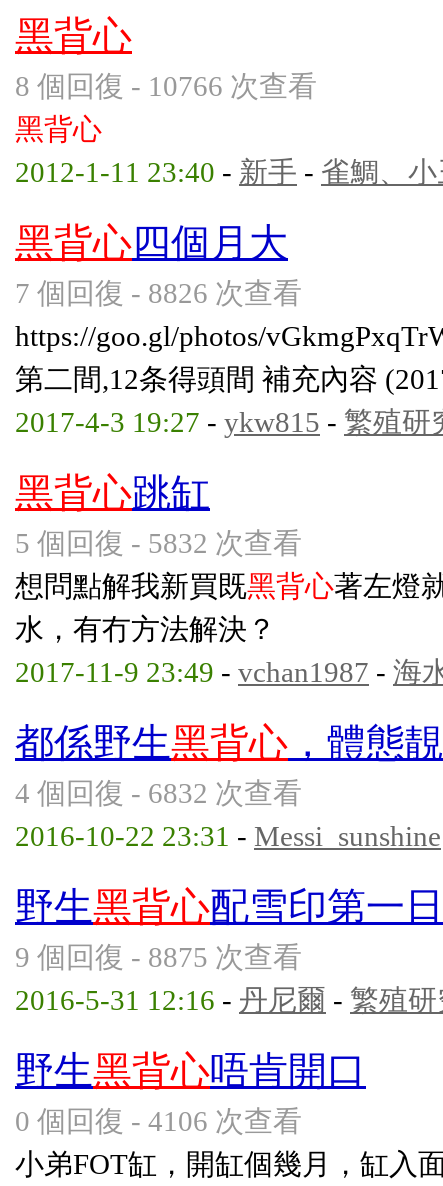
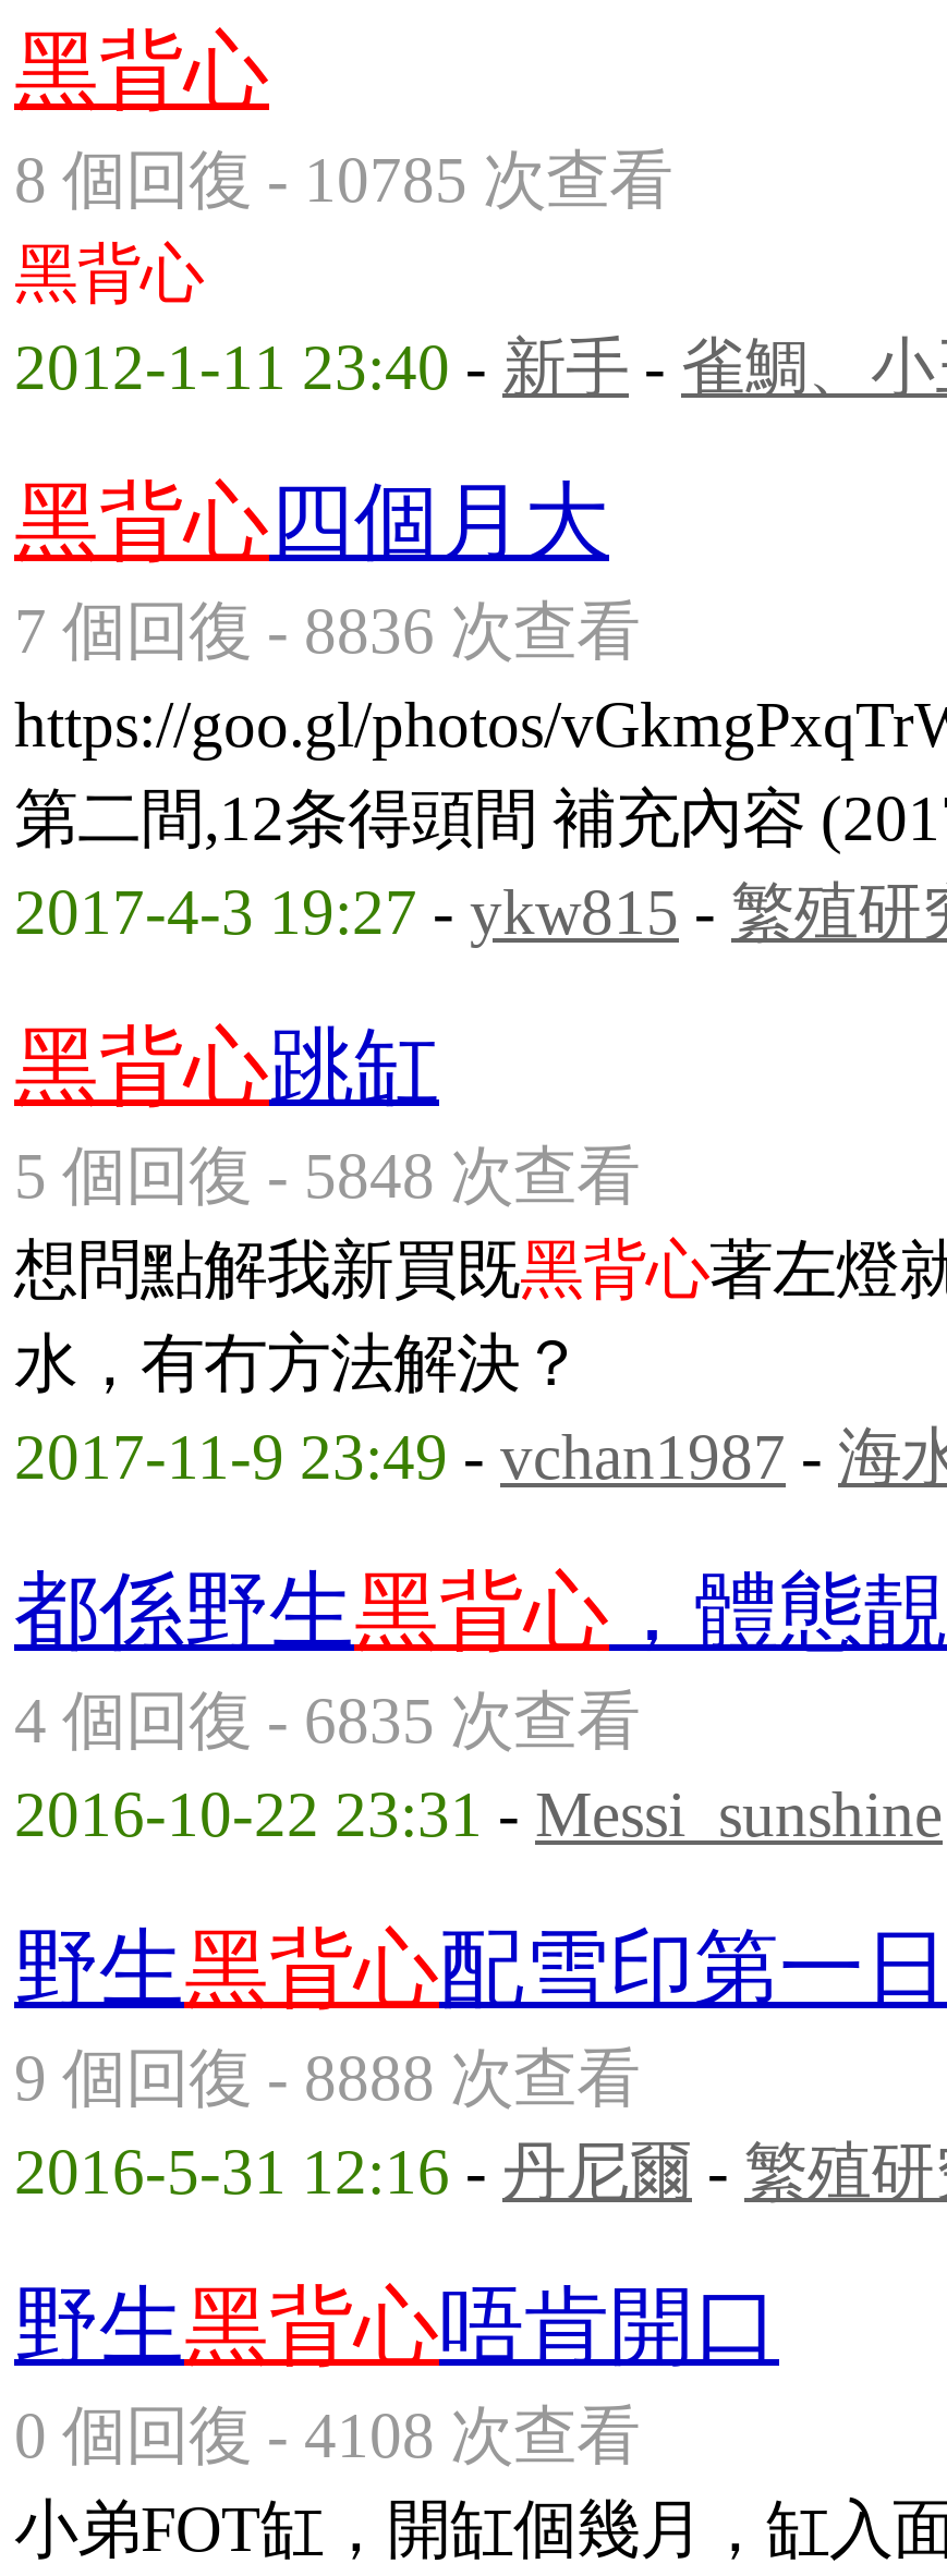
- 8 個回復 - 10766 次查看
+ 8 個回復 - 10785 次查看

- 7 個回復 - 8826 次查看
+ 7 個回復 - 8836 次查看

- 5 個回復 - 5832 次查看
+ 5 個回復 - 5848 次查看

- 4 個回復 - 6832 次查看
+ 4 個回復 - 6835 次查看

- 9 個回復 - 8875 次查看
+ 9 個回復 - 8888 次查看

- 0 個回復 - 4106 次查看
+ 0 個回復 - 4108 次查看
